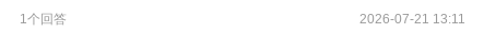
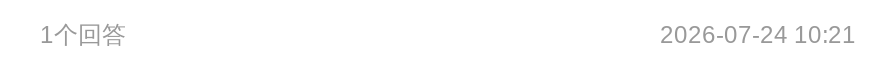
- 2026-07-21 13:11
+ 2026-07-24 10:21
